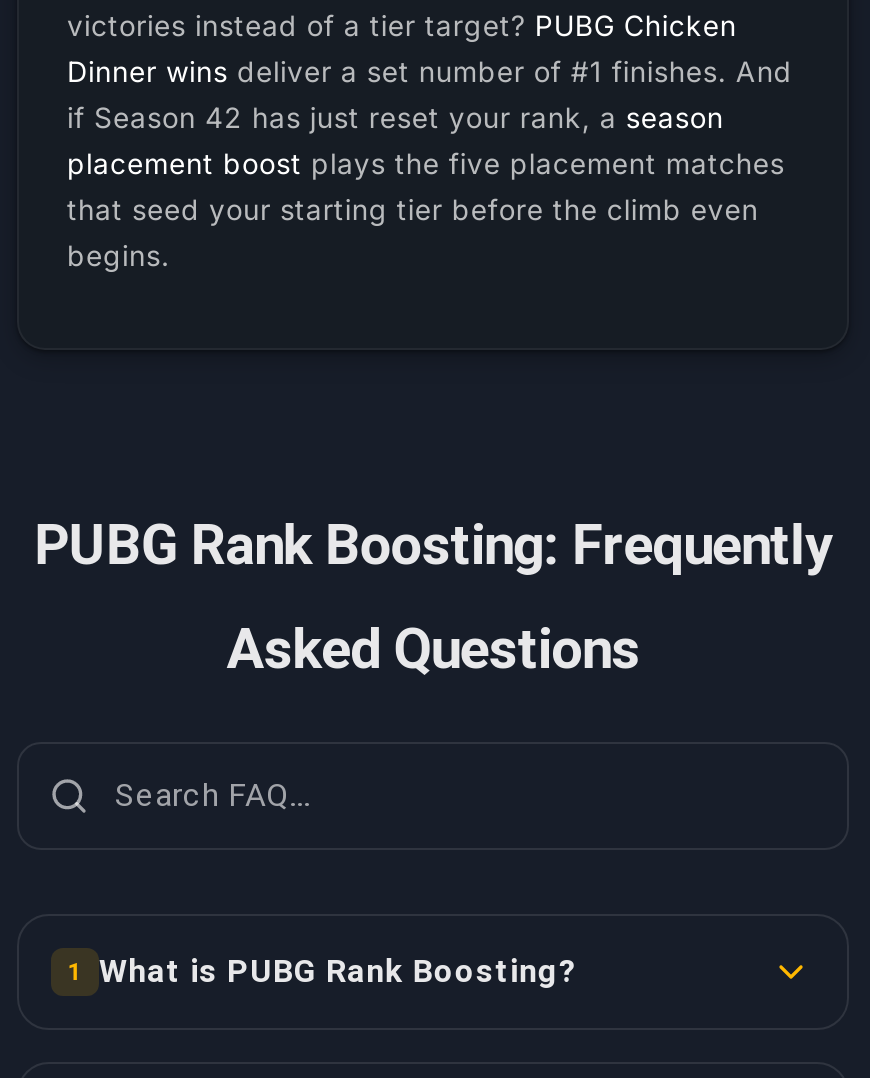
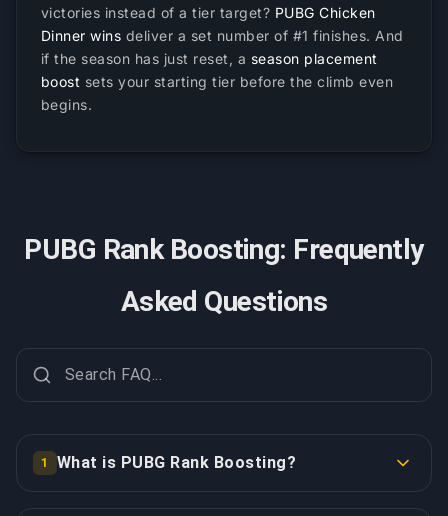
- if Season 42 has just reset your rank, a season
- placement boost plays the five placement matches
- that seed your starting tier before the climb even
+ if the season has just reset, a season placement
+ boost sets your starting tier before the climb even
